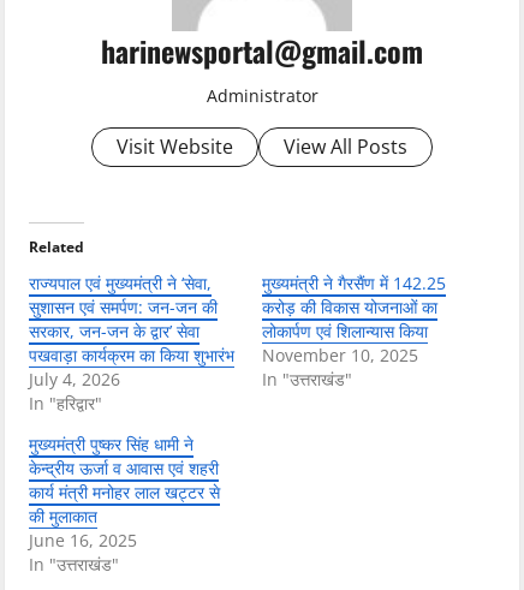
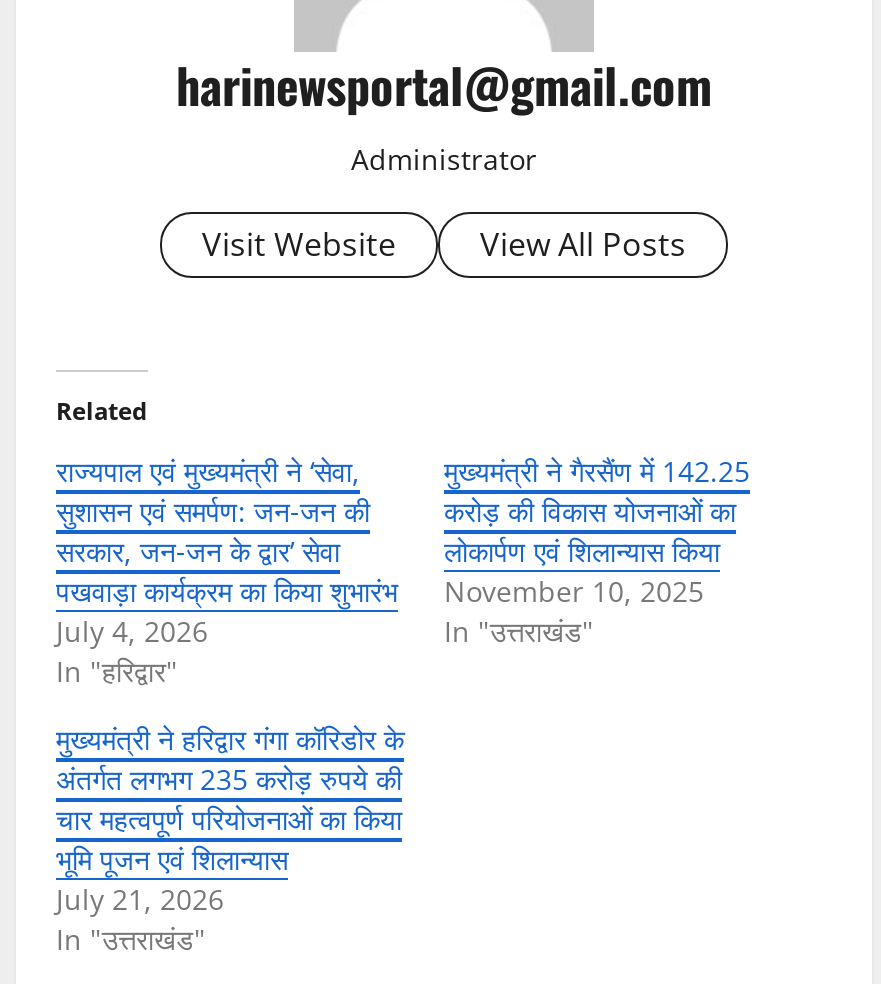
- मुख्यमंत्री पुष्कर सिंह धामी ने
- केन्द्रीय ऊर्जा व आवास एवं शहरी
- कार्य मंत्री मनोहर लाल खट्टर से
- की मुलाकात
- June 16, 2025
+ मुख्यमंत्री ने हरिद्वार गंगा कॉरिडोर के
+ अंतर्गत लगभग 235 करोड़ रुपये की
+ चार महत्वपूर्ण परियोजनाओं का किया
+ भूमि पूजन एवं शिलान्यास
+ July 21, 2026
